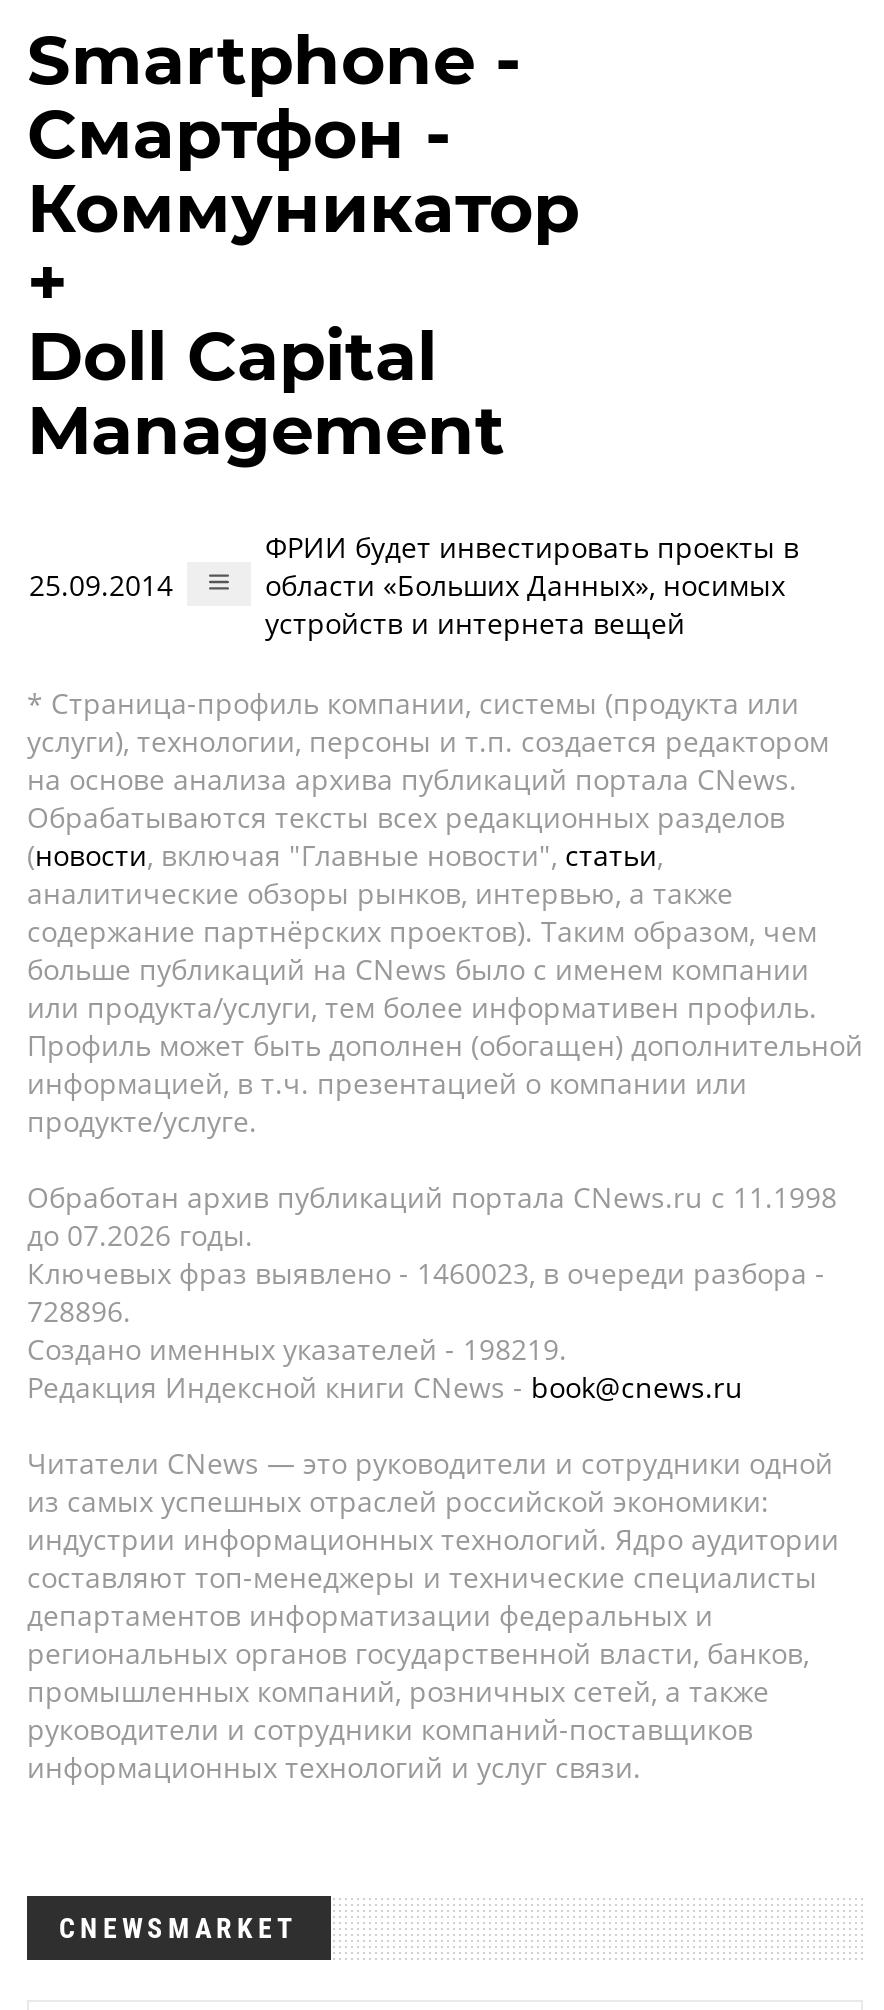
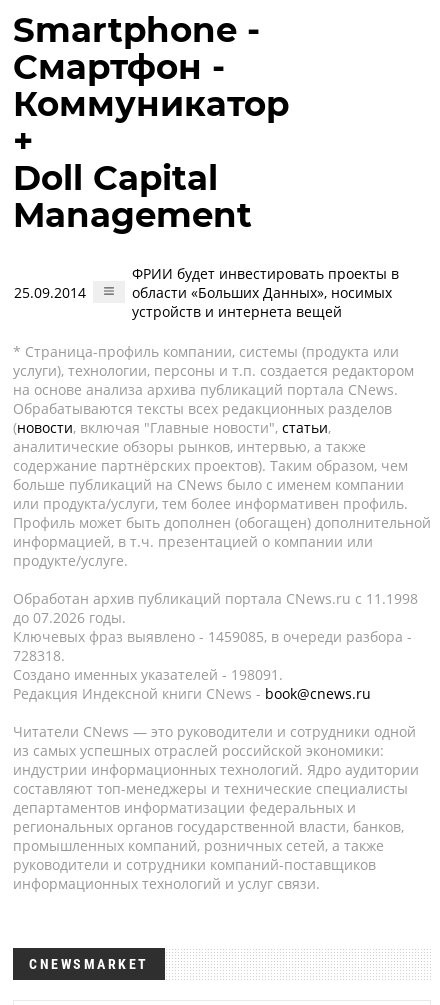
- Ключевых фраз выявлено - 1460023, в очереди разбора -
+ Ключевых фраз выявлено - 1459085, в очереди разбора -

- 728896.
+ 728318.

- Создано именных указателей - 198219.
+ Создано именных указателей - 198091.
